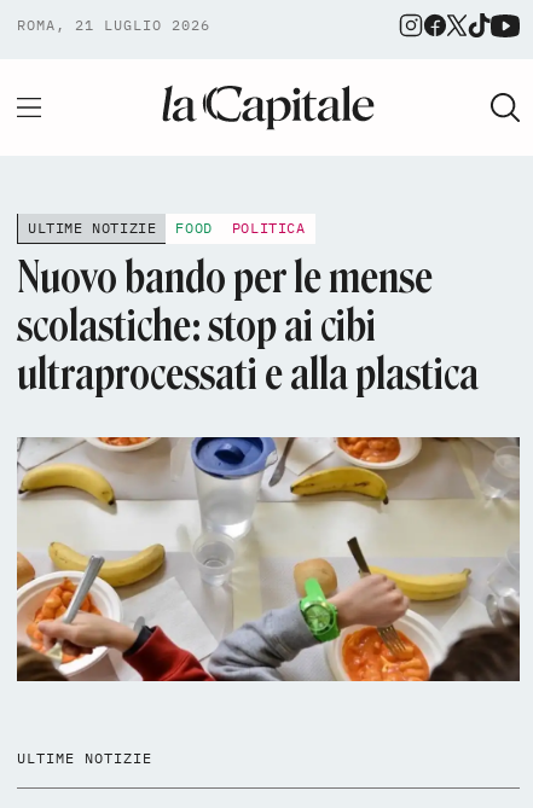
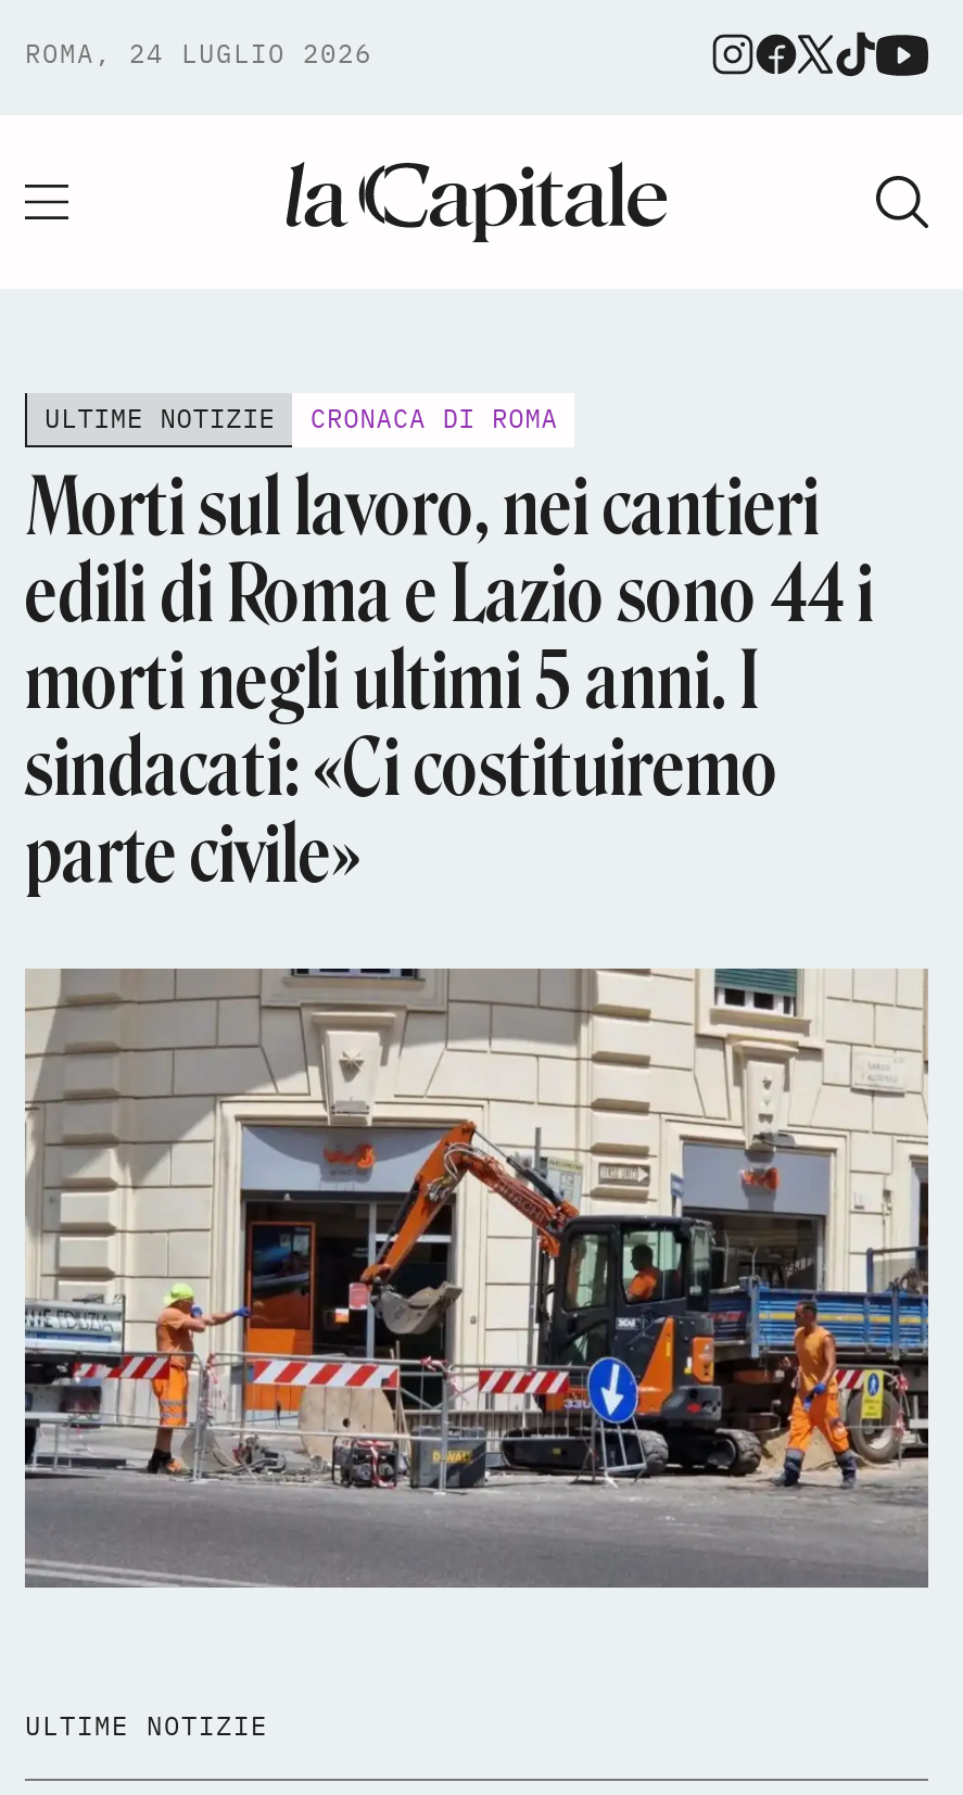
- ROMA, 21 LUGLIO 2026
+ ROMA, 24 LUGLIO 2026

- FOOD
- POLITICA
- Nuovo bando per le mense
- scolastiche: stop ai cibi
- ultraprocessati e alla plastica
+ CRONACA DI ROMA
+ Morti sul lavoro, nei cantieri
+ edili di Roma e Lazio sono 44 i
+ morti negli ultimi 5 anni. I
+ sindacati: «Ci costituiremo
+ parte civile»

- [image]
+ [image]
